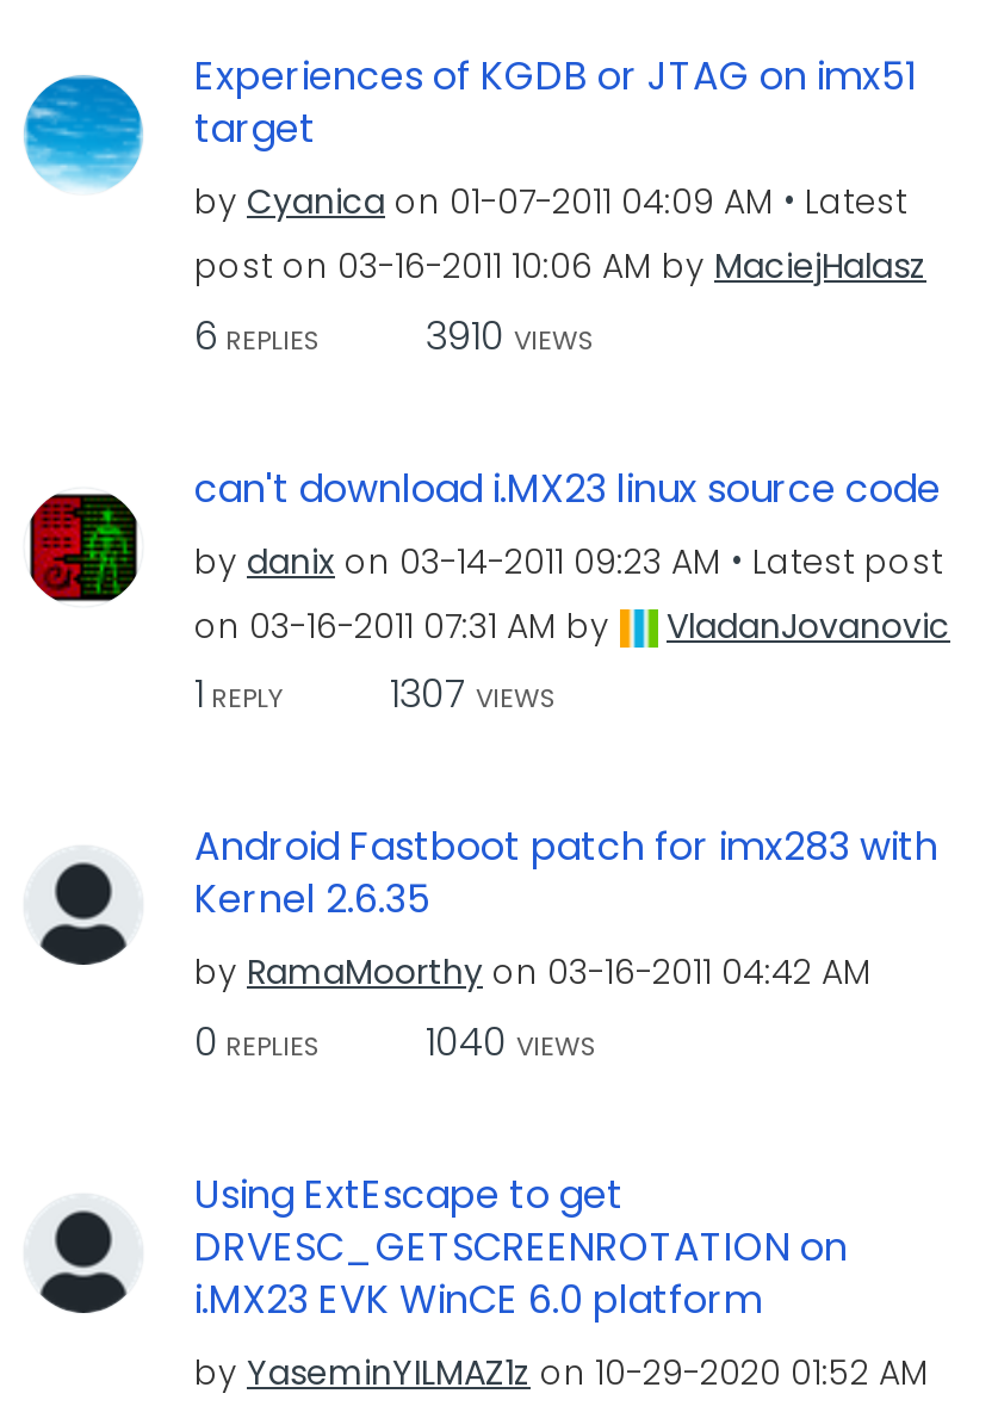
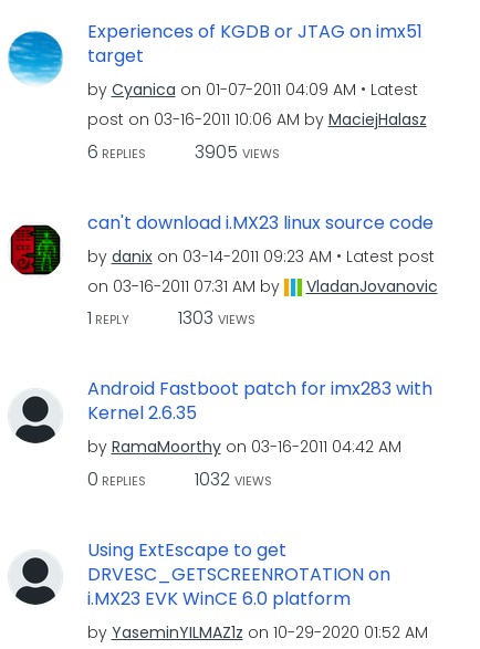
- 6 REPLIES 3910 VIEWS
+ 6 REPLIES 3905 VIEWS

- 1 REPLY 1307 VIEWS
+ 1 REPLY 1303 VIEWS

- 1040 VIEWS
+ 1032 VIEWS
